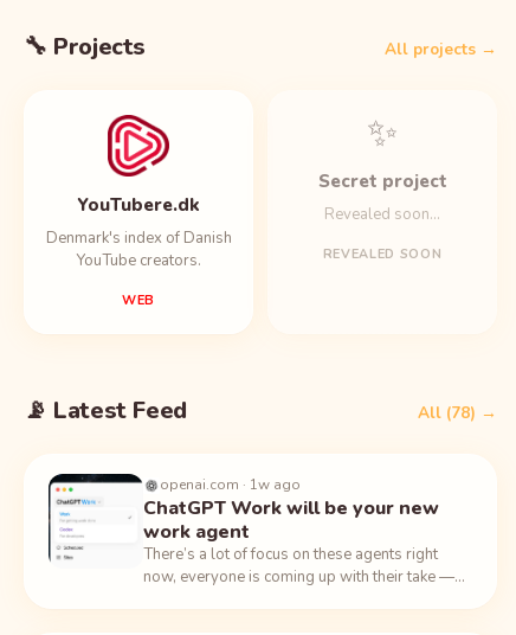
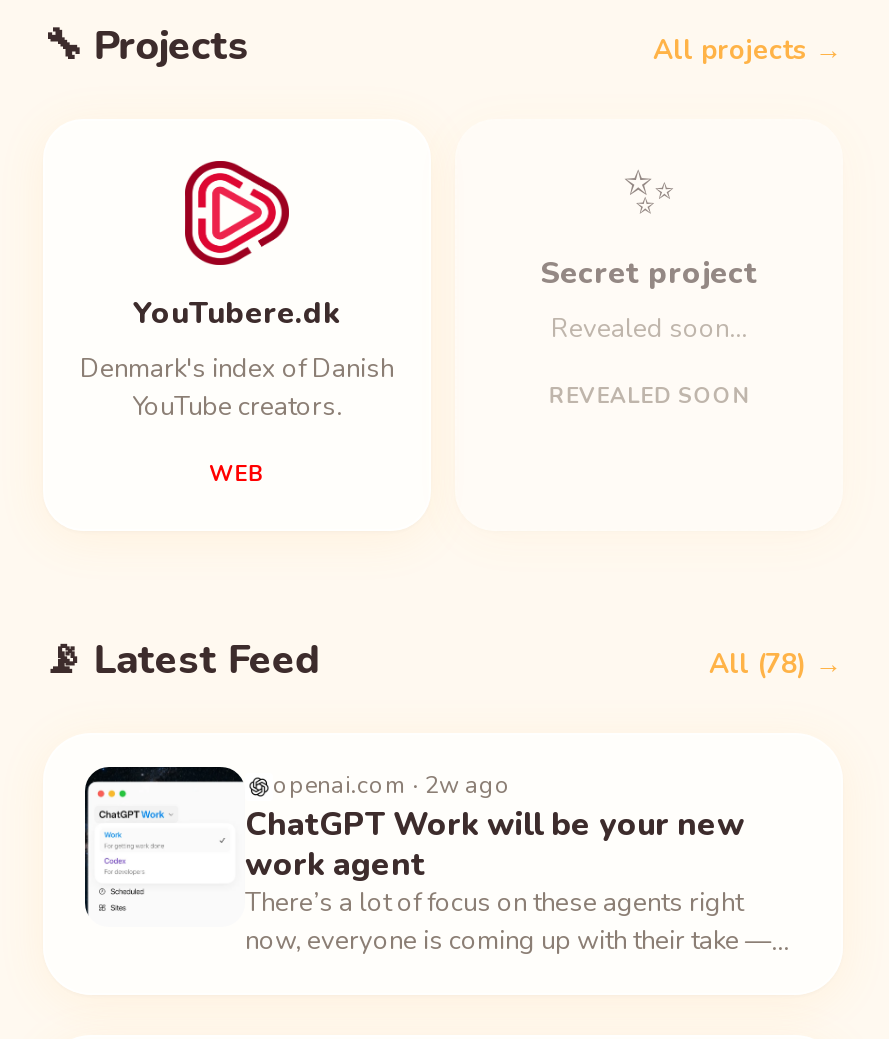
- openai.com · 1w ago
+ openai.com · 2w ago
